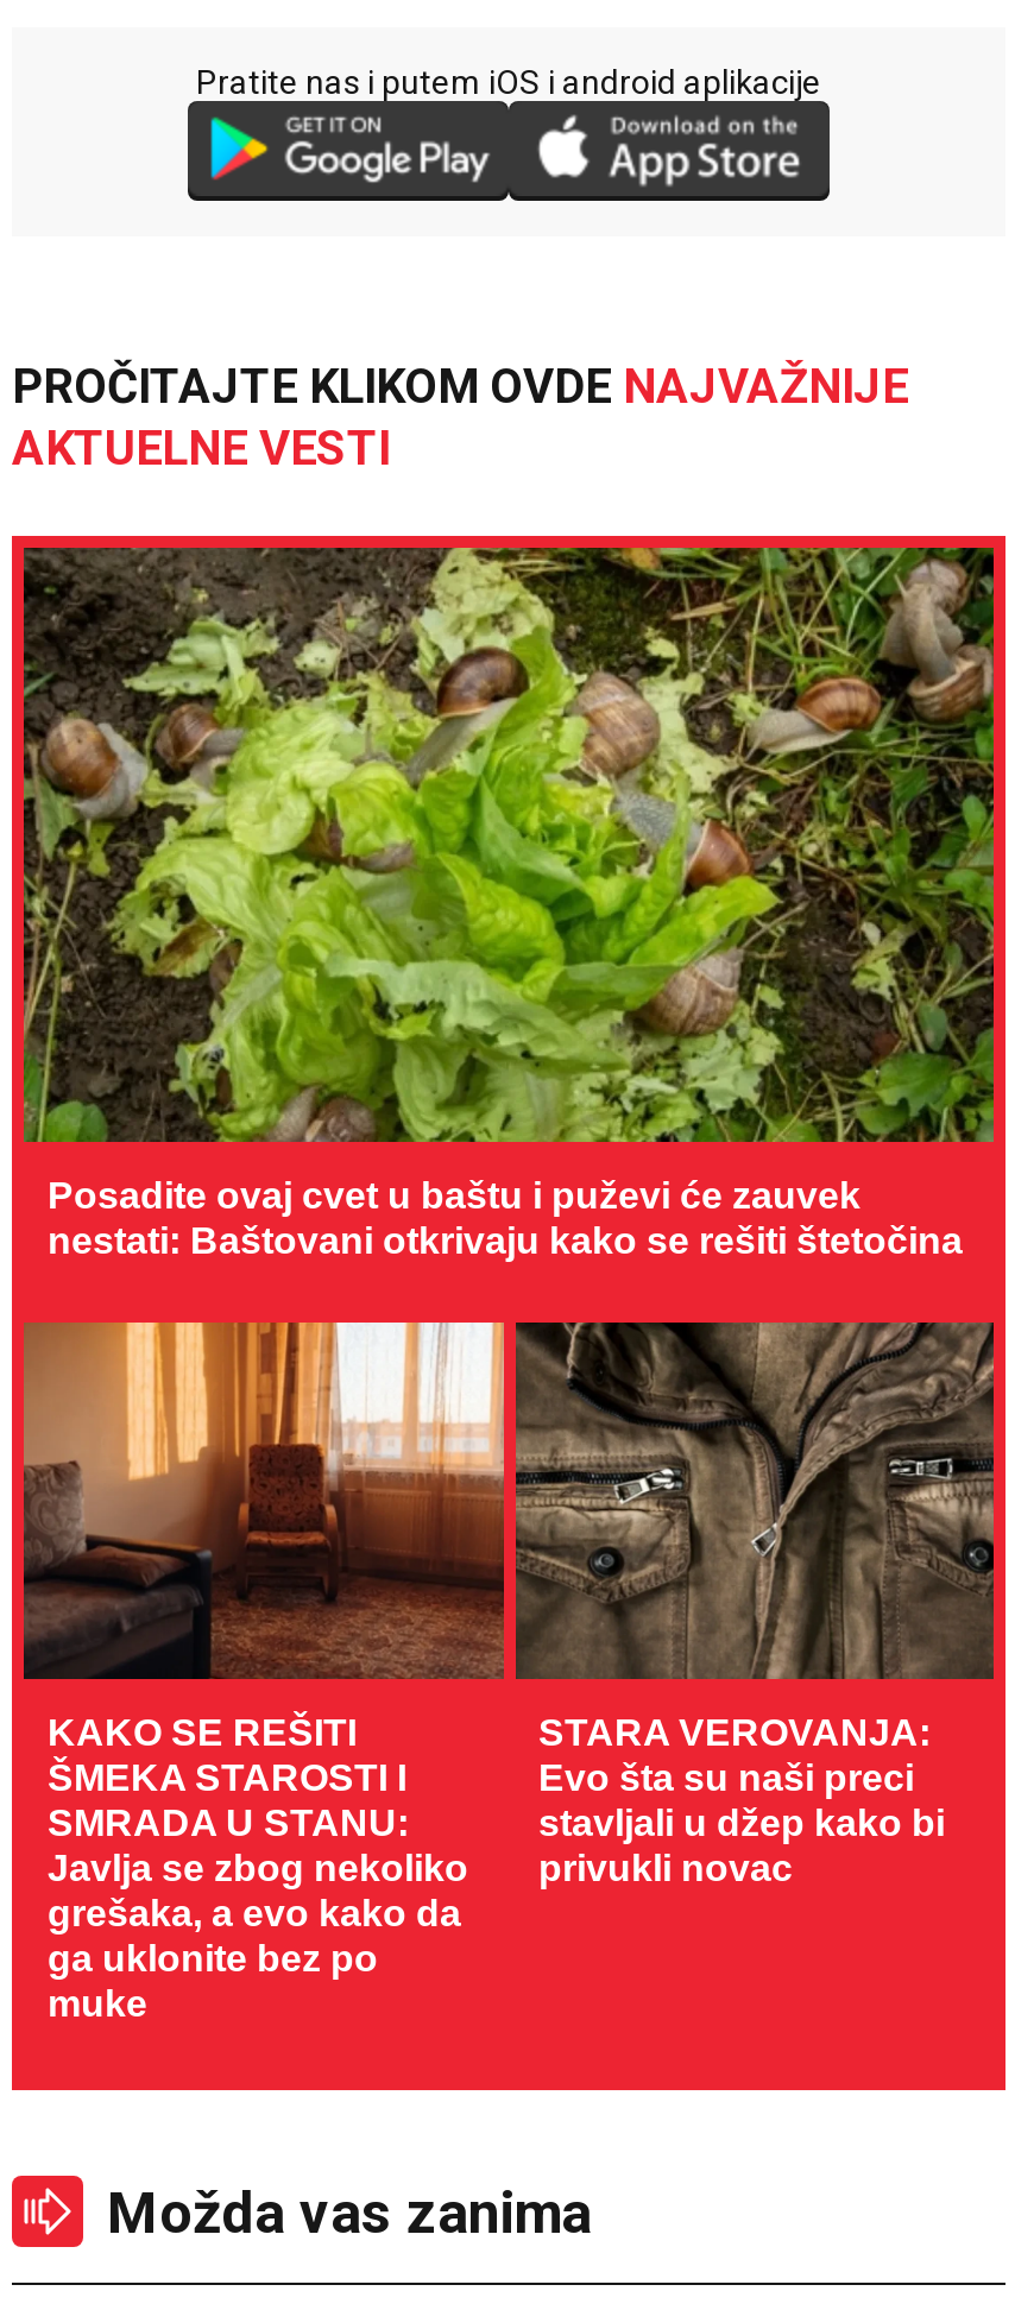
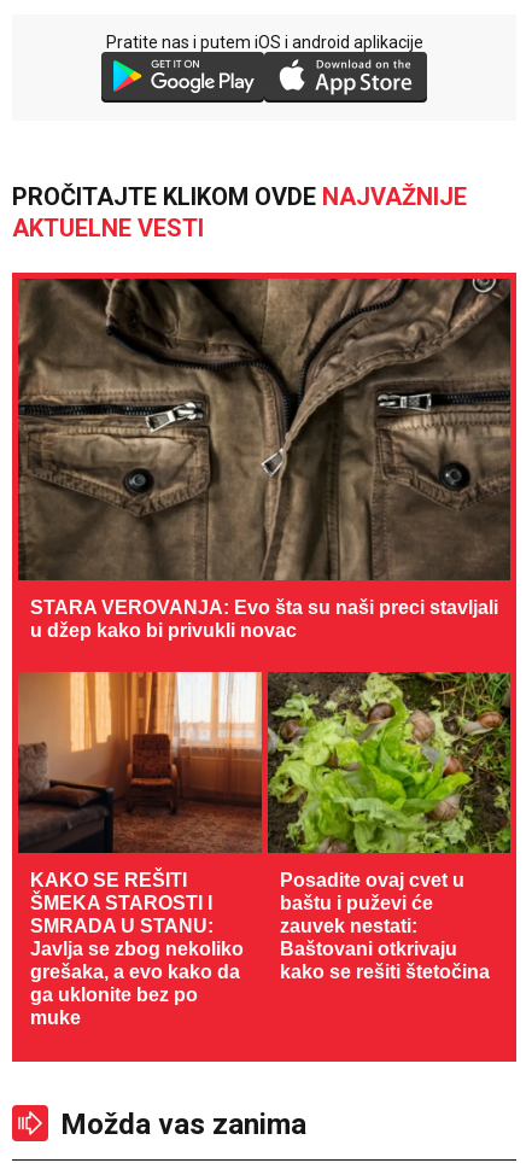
- [image]
- Posadite ovaj cvet u baštu i puževi će zauvek
- nestati: Baštovani otkrivaju kako se rešiti štetočina
+ [image]
+ STARA VEROVANJA: Evo šta su naši preci stavljali
+ u džep kako bi privukli novac

- [image]
- STARA VEROVANJA:
- Evo šta su naši preci
- stavljali u džep kako bi
- privukli novac
+ [image]
+ Posadite ovaj cvet u
+ baštu i puževi će
+ zauvek nestati:
+ Baštovani otkrivaju
+ kako se rešiti štetočina
